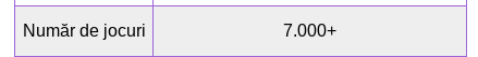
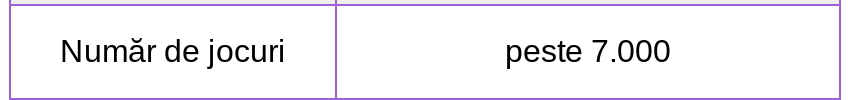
- 7.000+
+ peste 7.000
